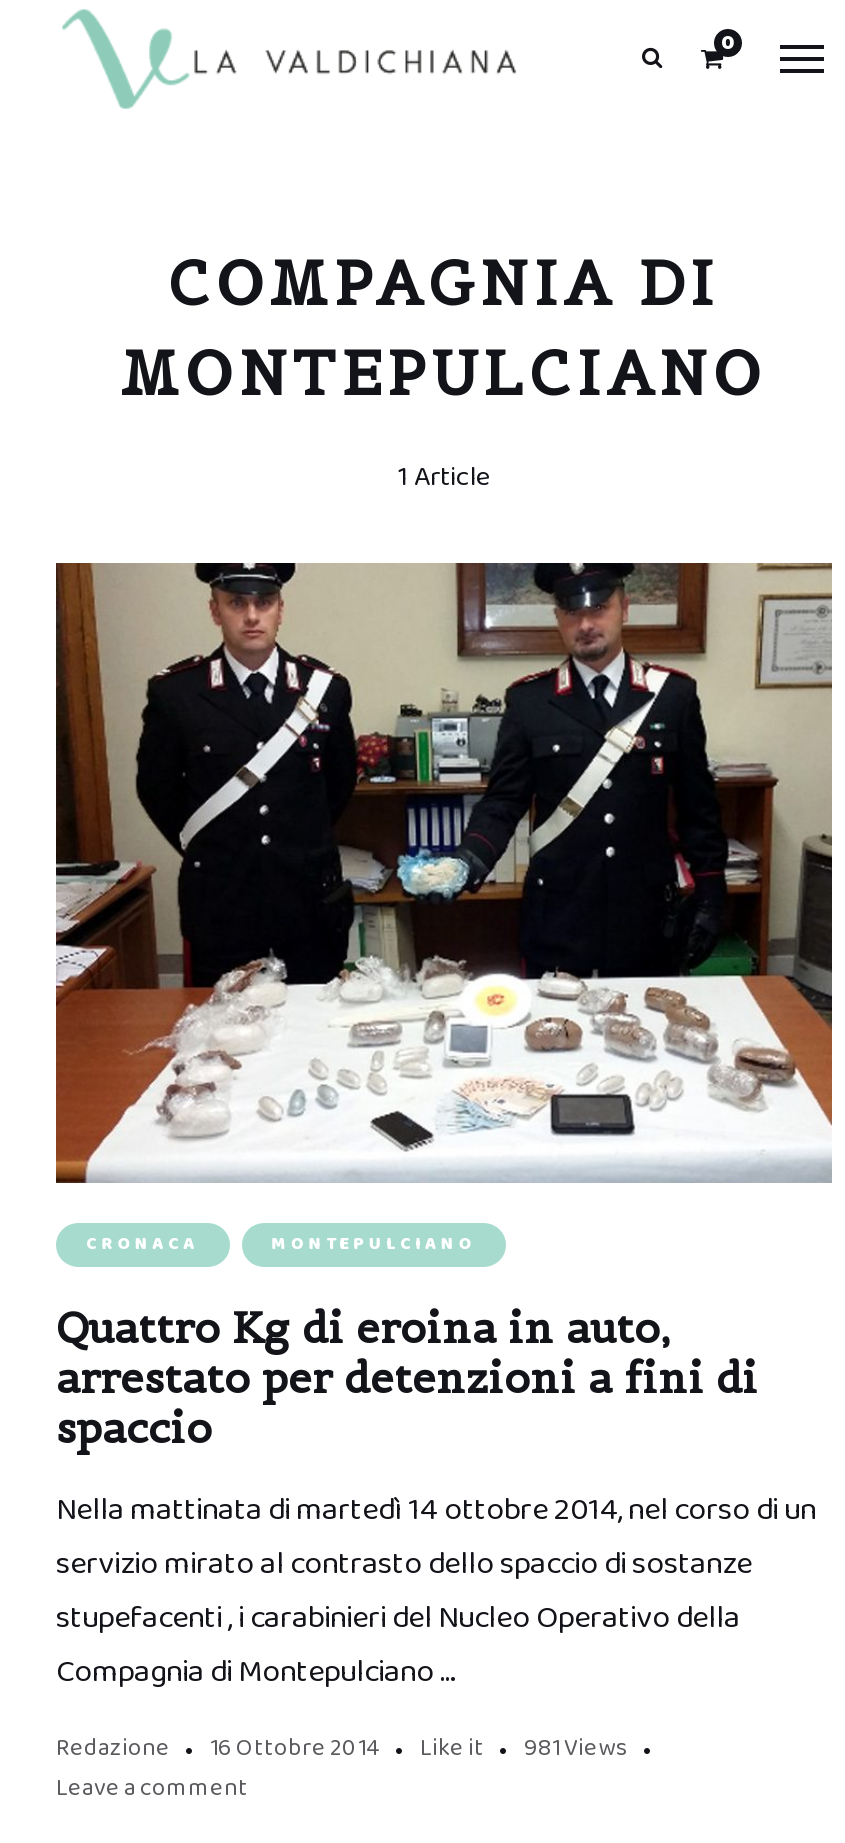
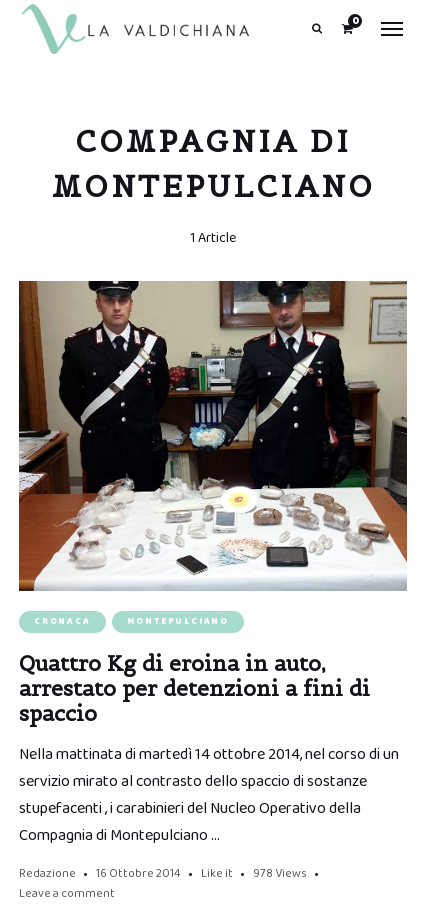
- Redazione 16 Ottobre 2014 Like it 981 Views
+ Redazione 16 Ottobre 2014 Like it 978 Views
